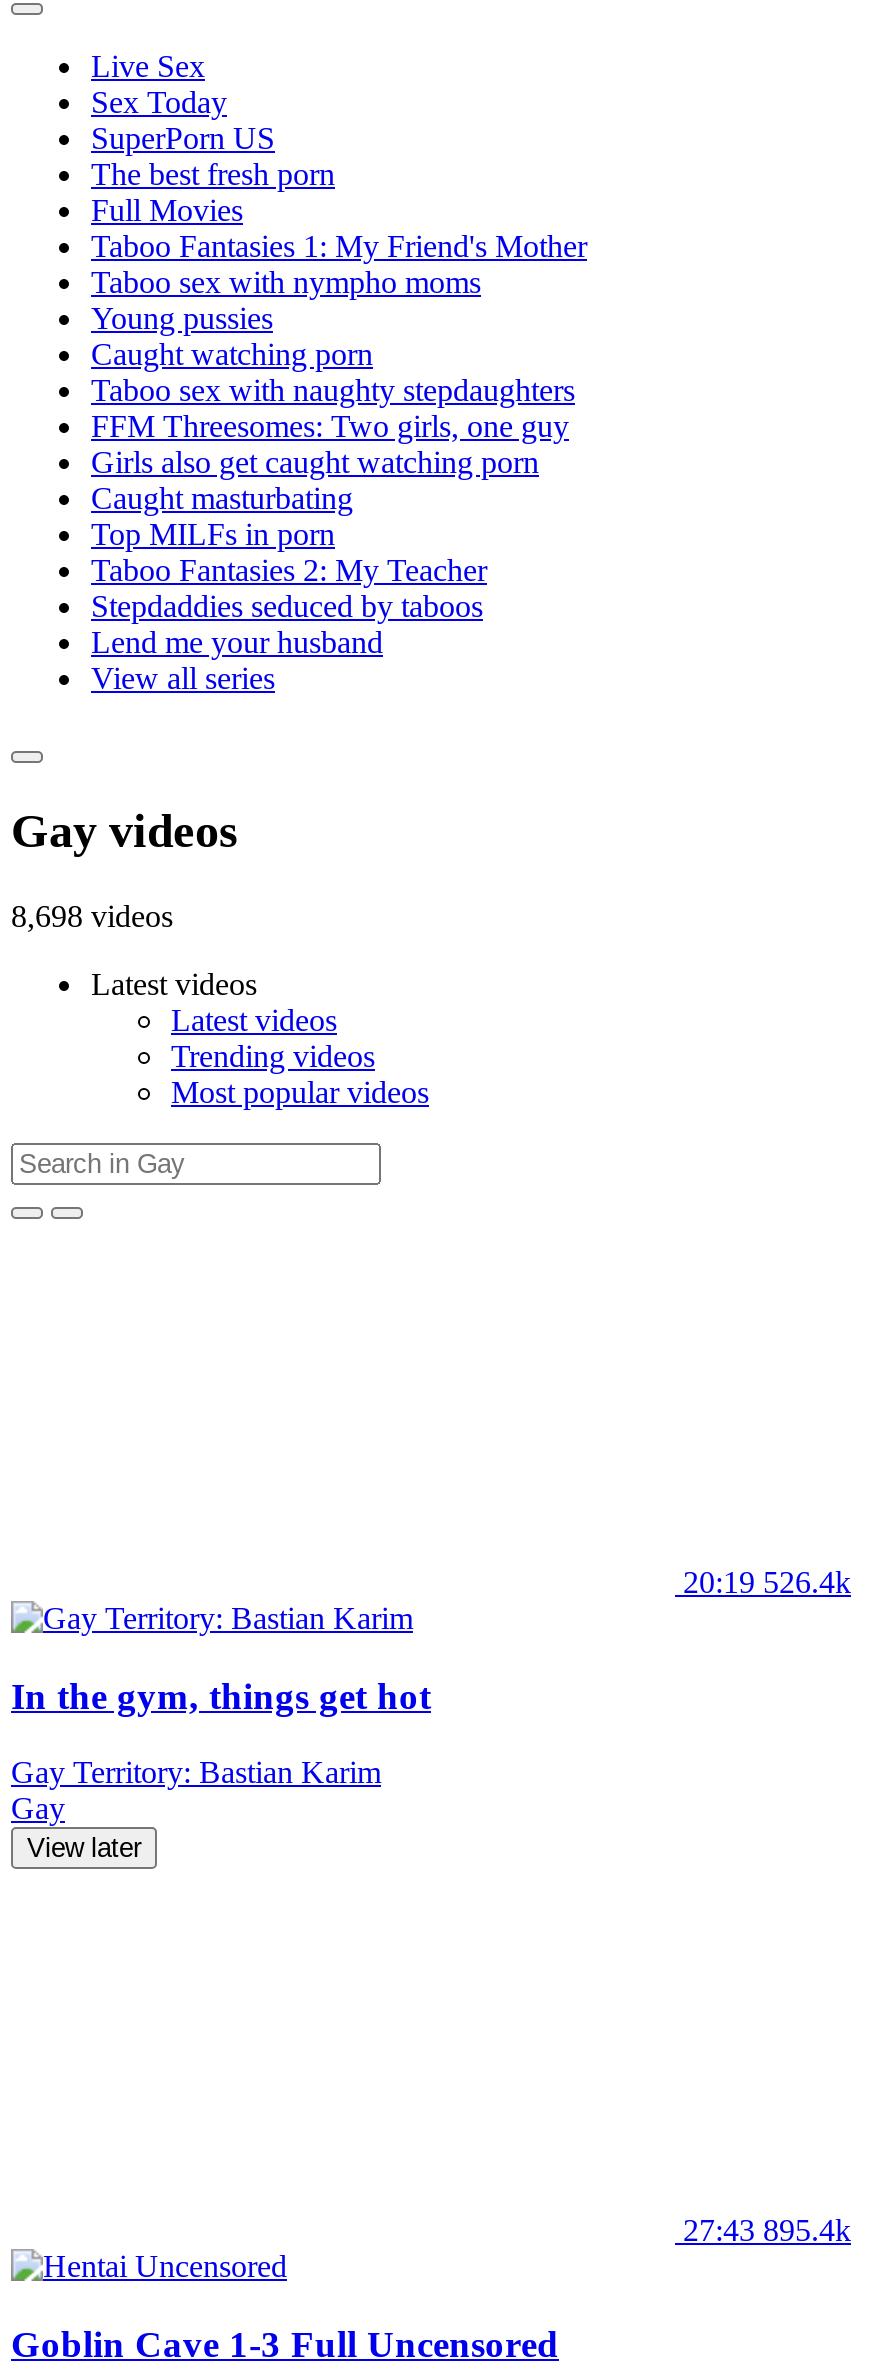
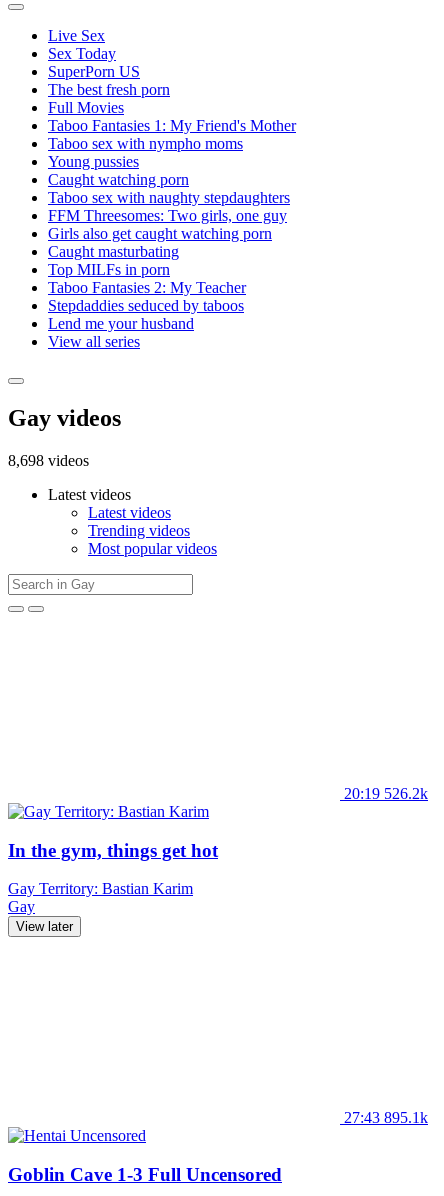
- 20:19 526.4k
+ 20:19 526.2k

- 27:43 895.4k
+ 27:43 895.1k
